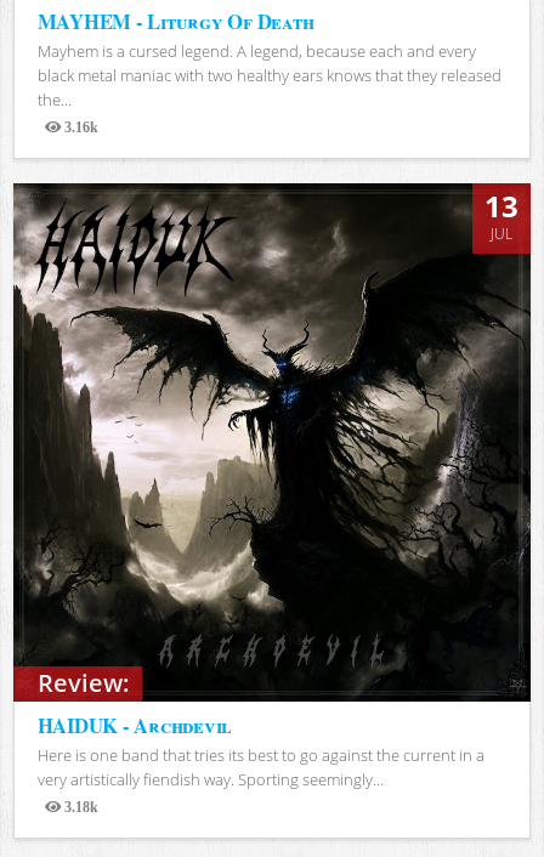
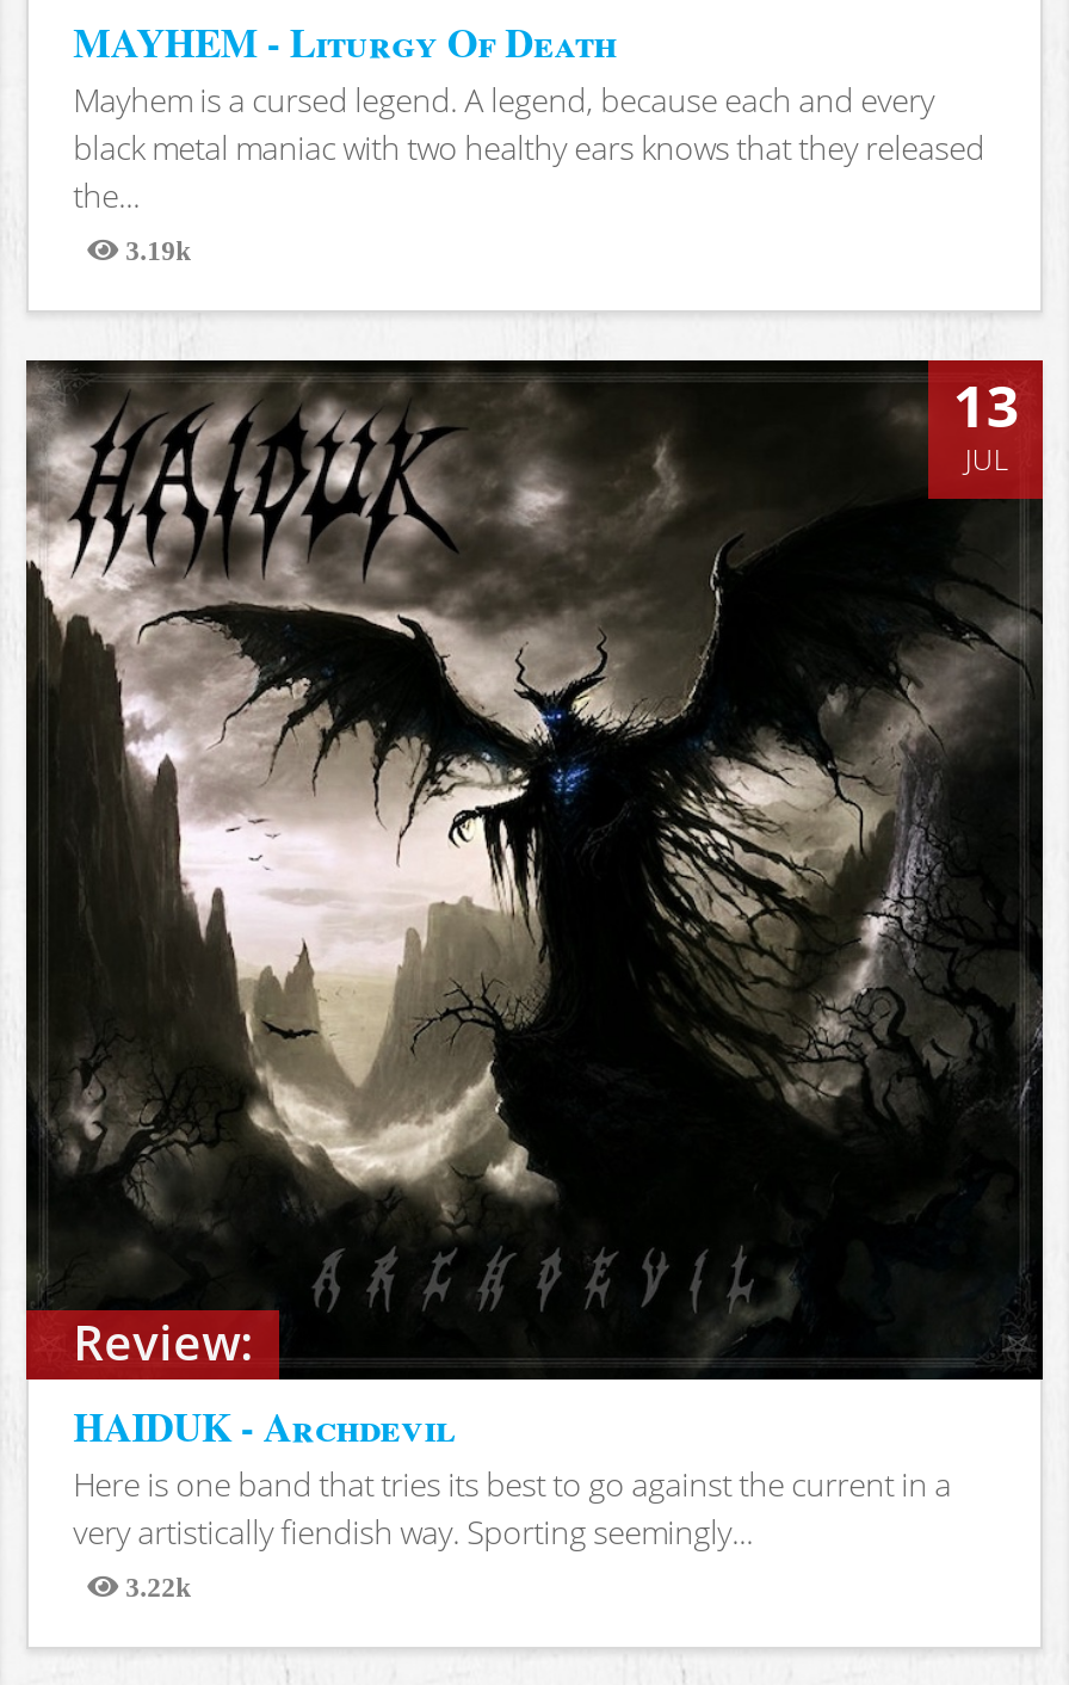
- 3.16k
+ 3.19k

- 3.18k
+ 3.22k
